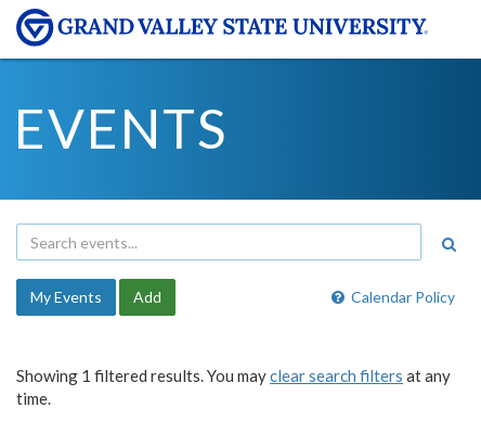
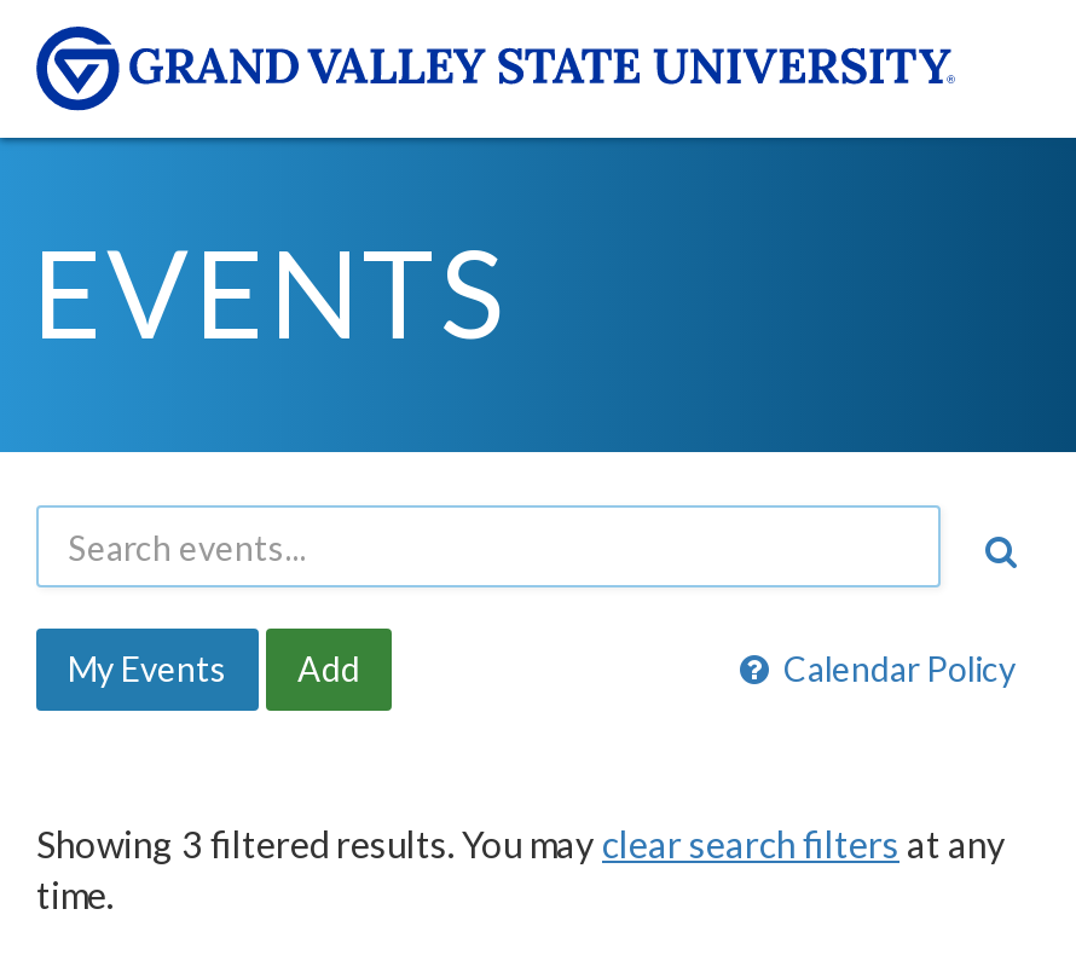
- Showing 1 filtered results. You may clear search filters at any
+ Showing 3 filtered results. You may clear search filters at any
